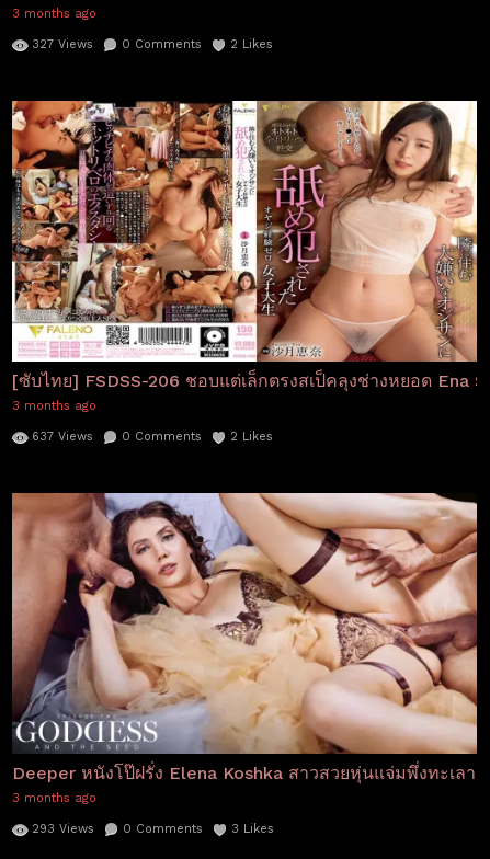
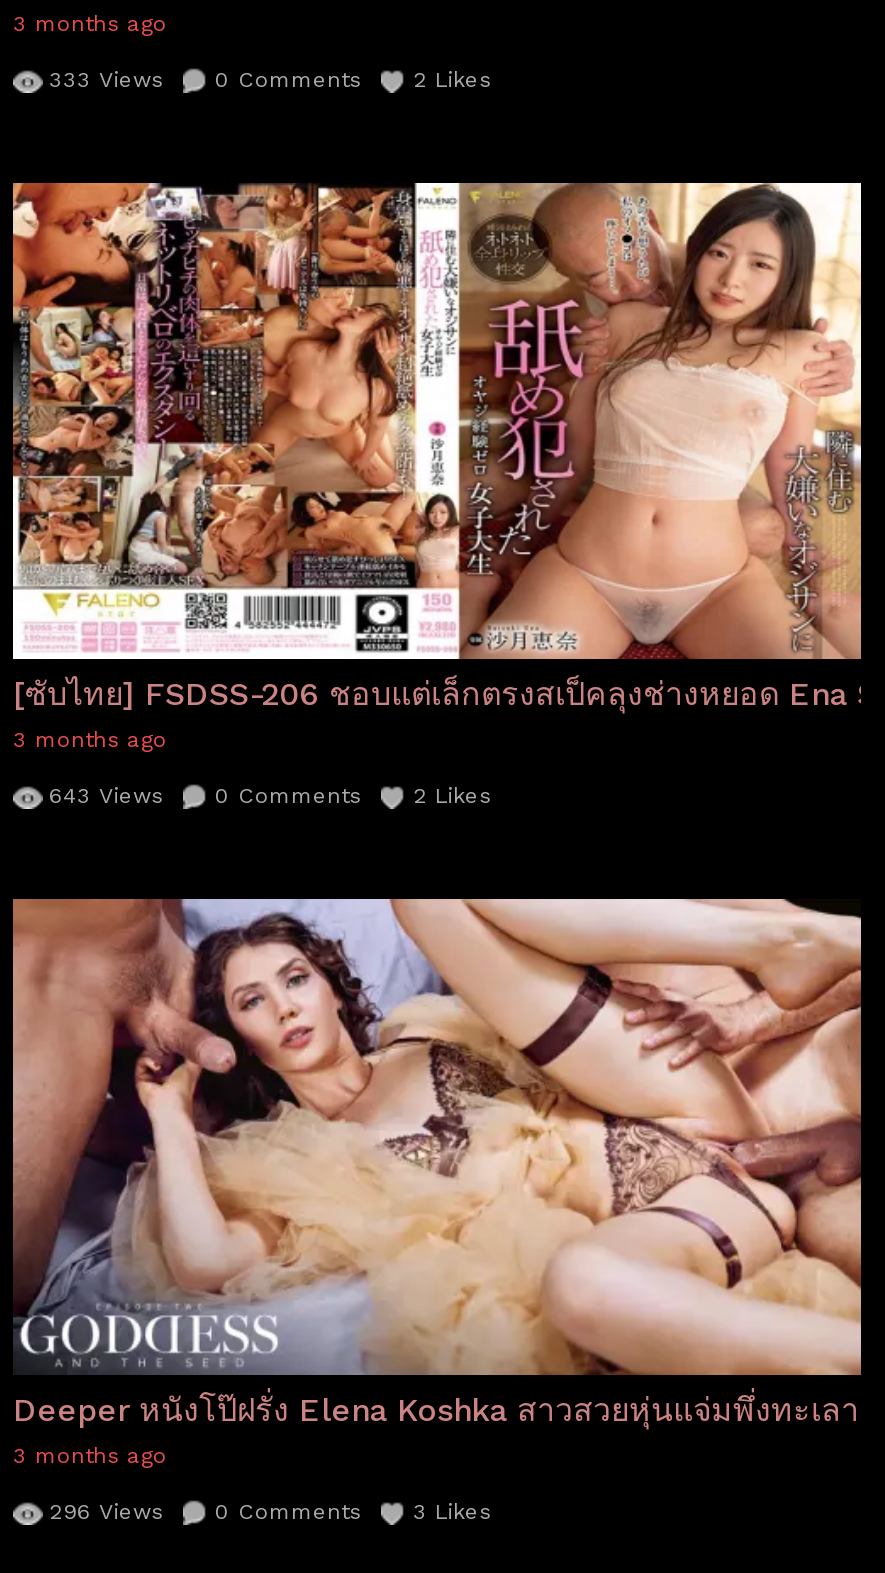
- 327 Views 0 Comments 2 Likes
+ 333 Views 0 Comments 2 Likes

- 637 Views 0 Comments 2 Likes
+ 643 Views 0 Comments 2 Likes

- 293 Views 0 Comments 3 Likes
+ 296 Views 0 Comments 3 Likes
